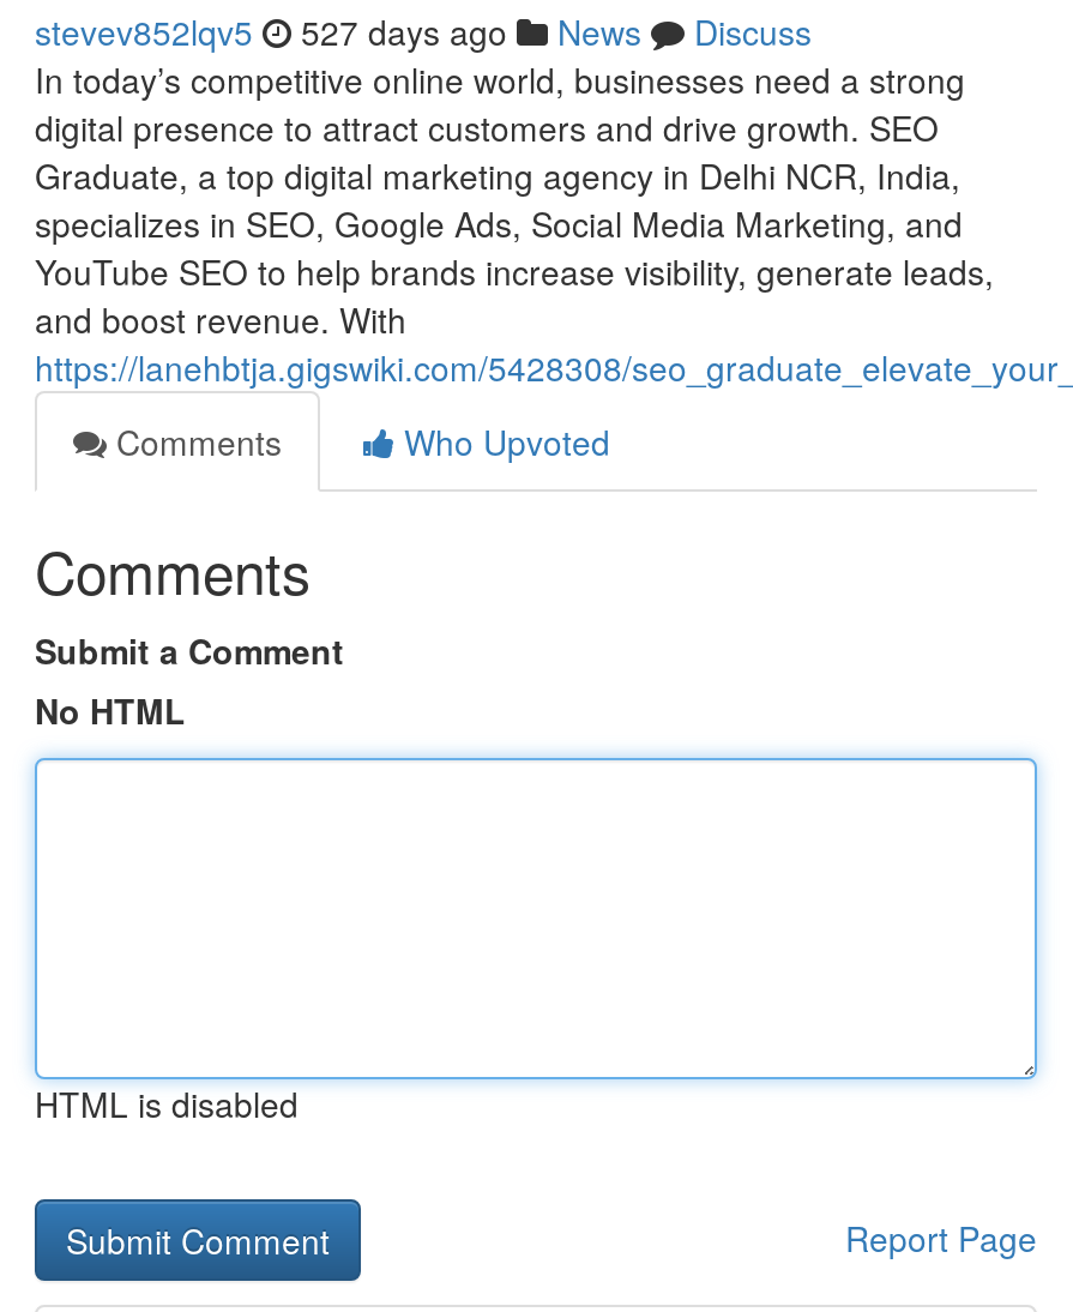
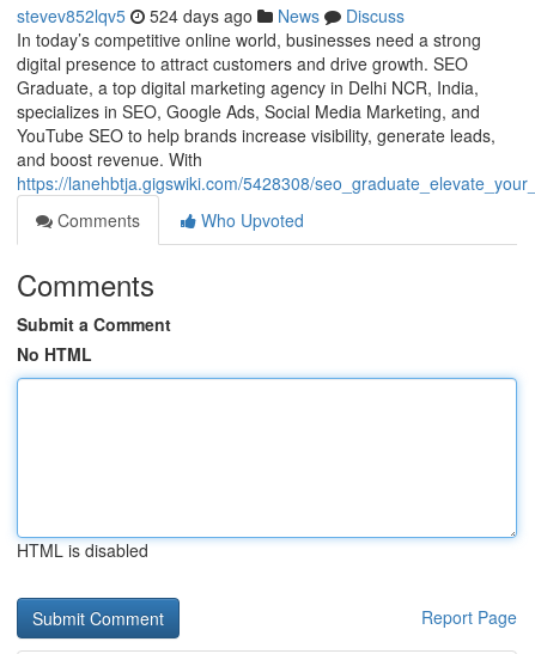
- stevev852lqv5 527 days ago News Discuss
+ stevev852lqv5 524 days ago News Discuss
